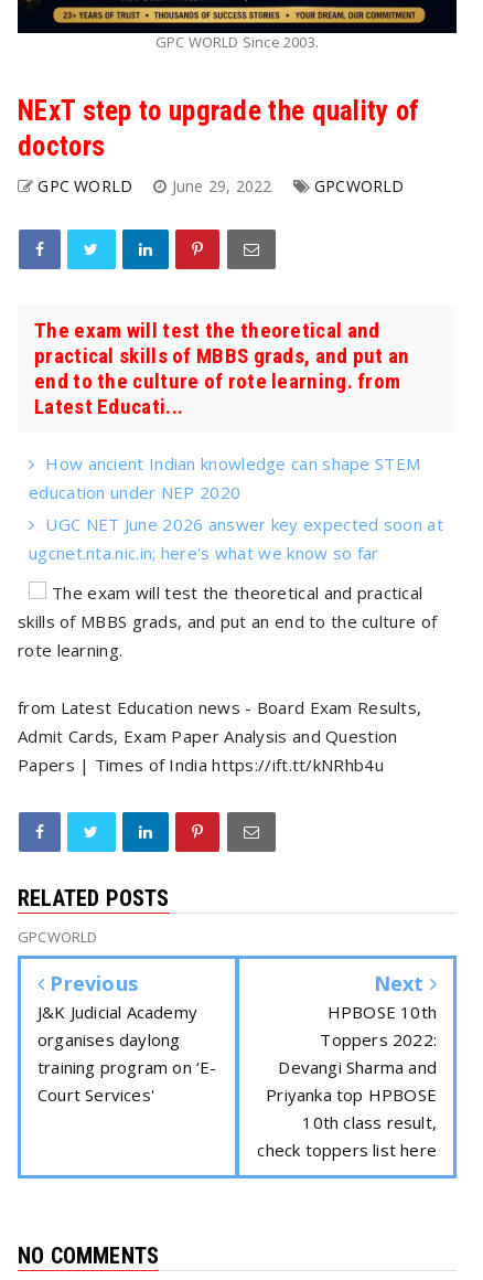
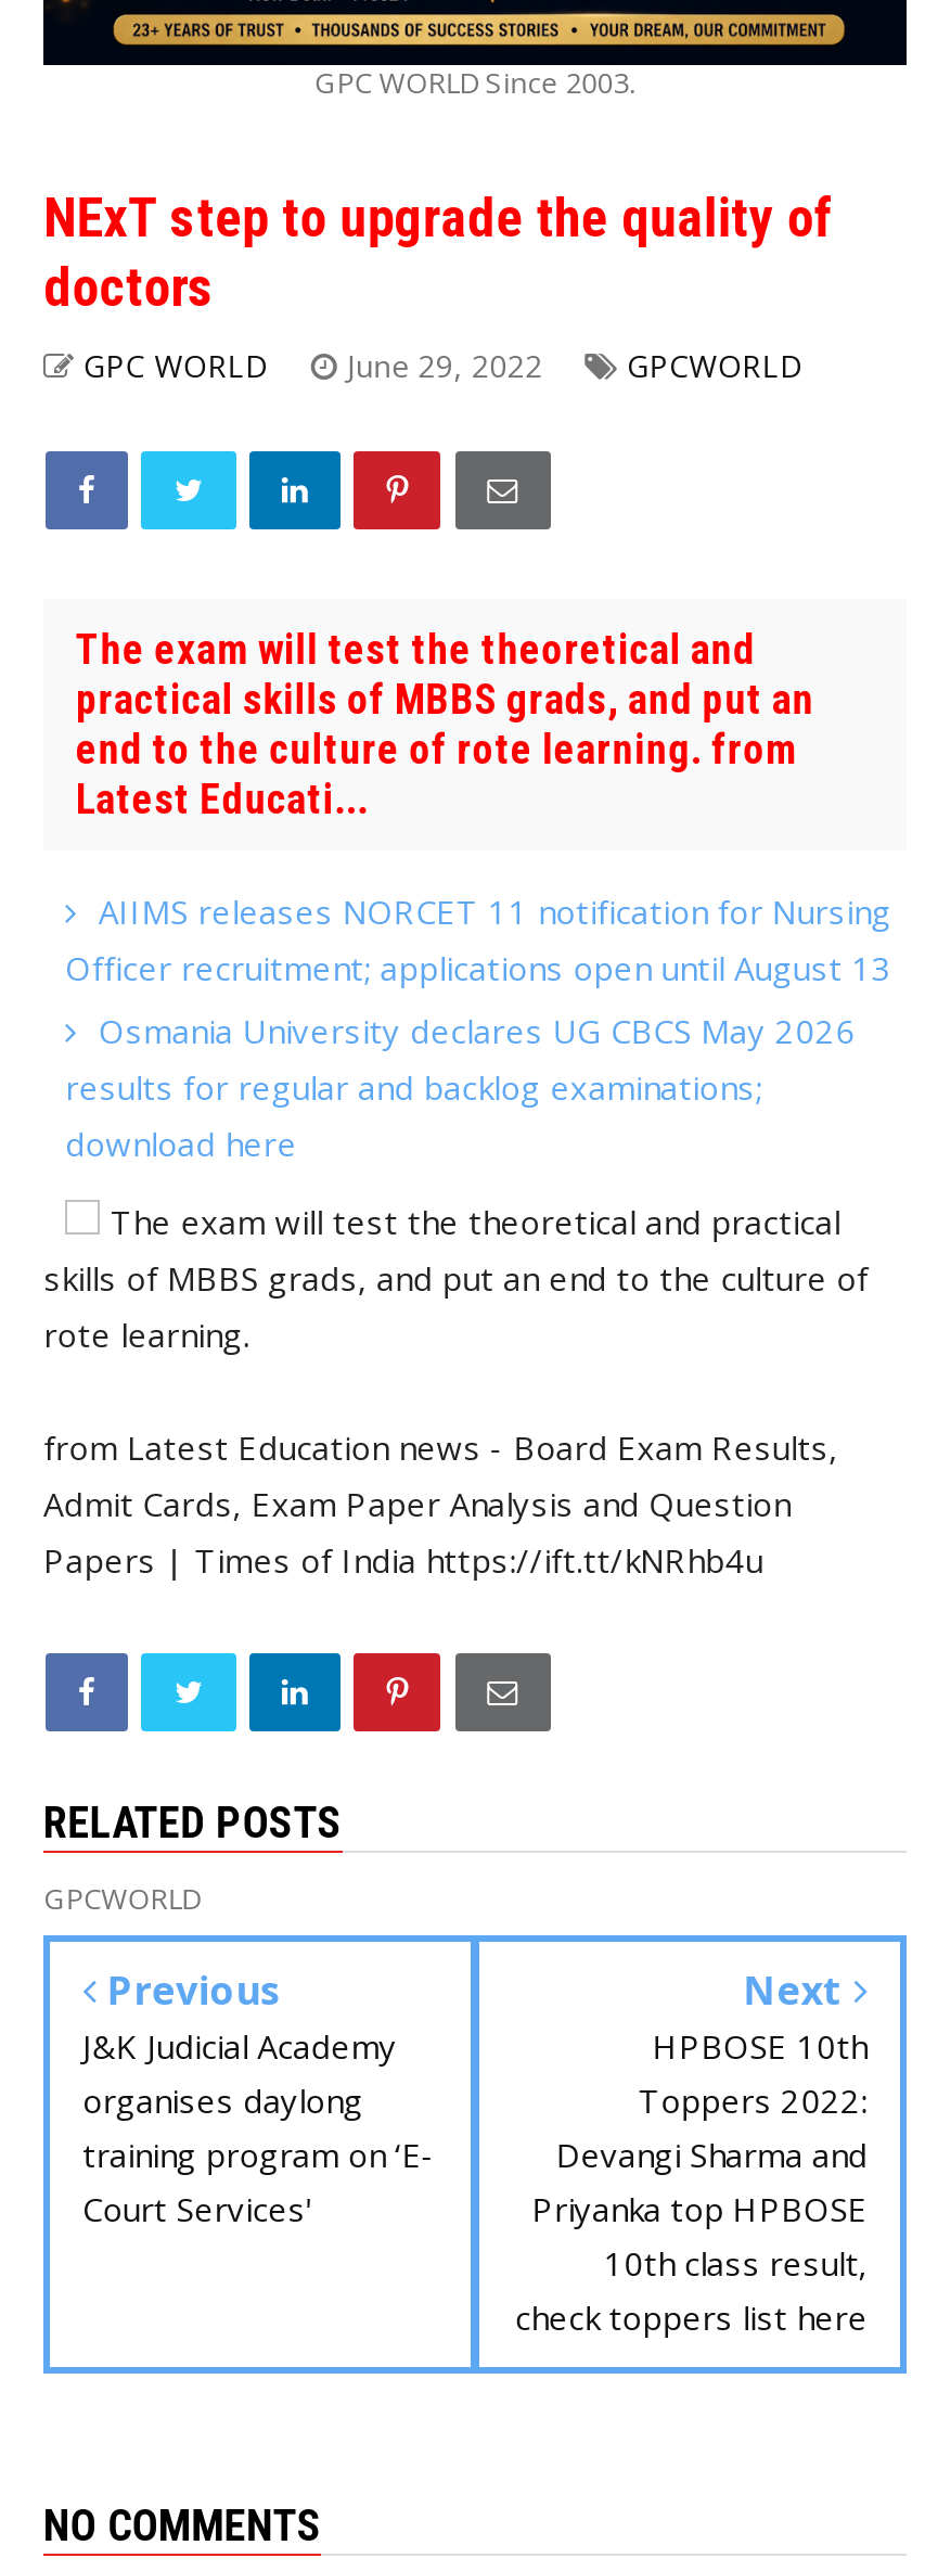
- How ancient Indian knowledge can shape STEM
- education under NEP 2020
- UGC NET June 2026 answer key expected soon at
- ugcnet.nta.nic.in; here's what we know so far
+ AIIMS releases NORCET 11 notification for Nursing
+ Officer recruitment; applications open until August 13
+ Osmania University declares UG CBCS May 2026
+ results for regular and backlog examinations;
+ download here
